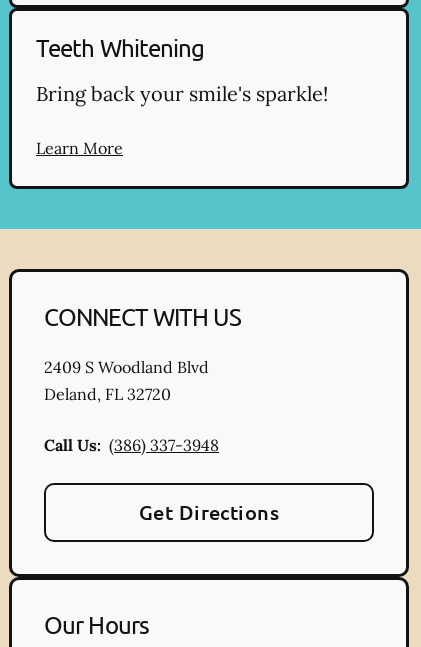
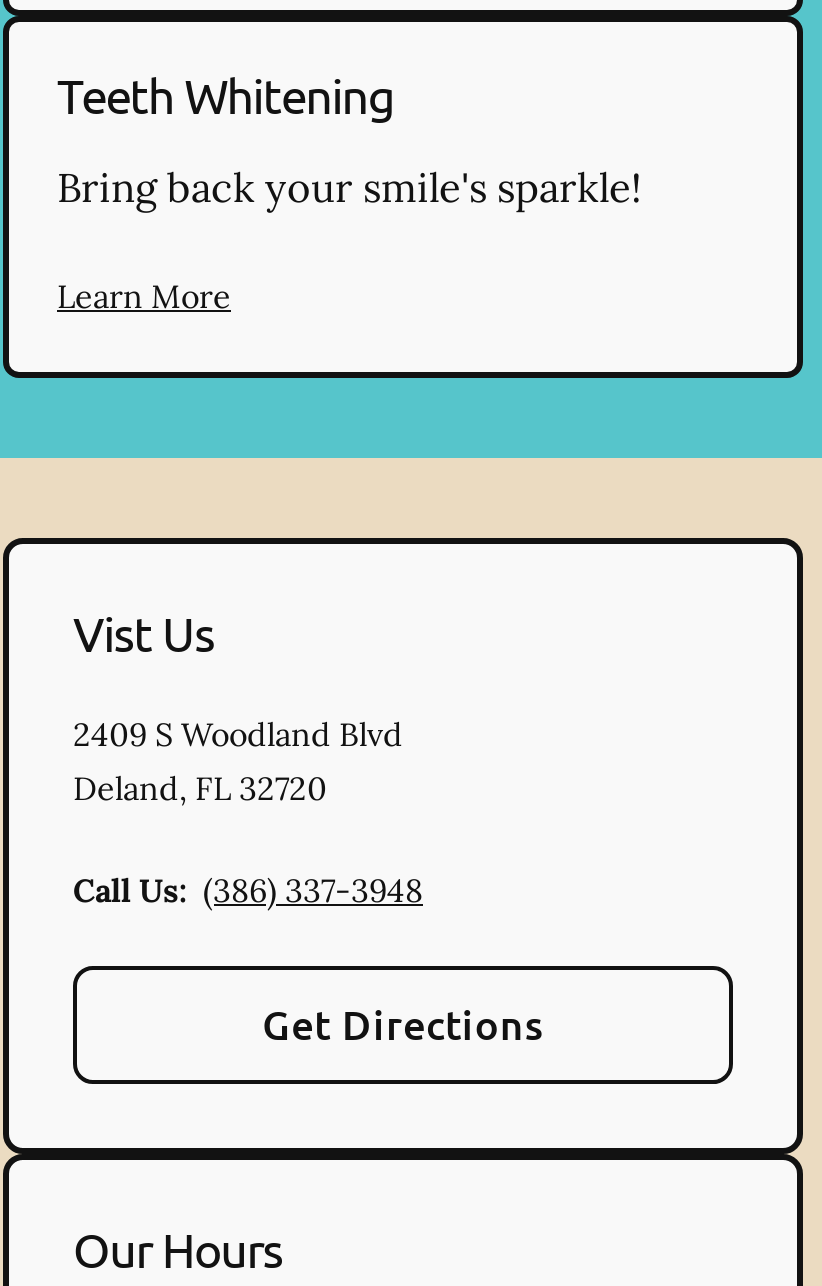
- CONNECT WITH US
+ Vist Us
